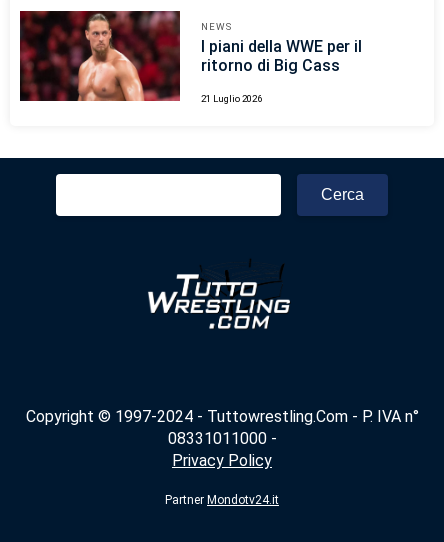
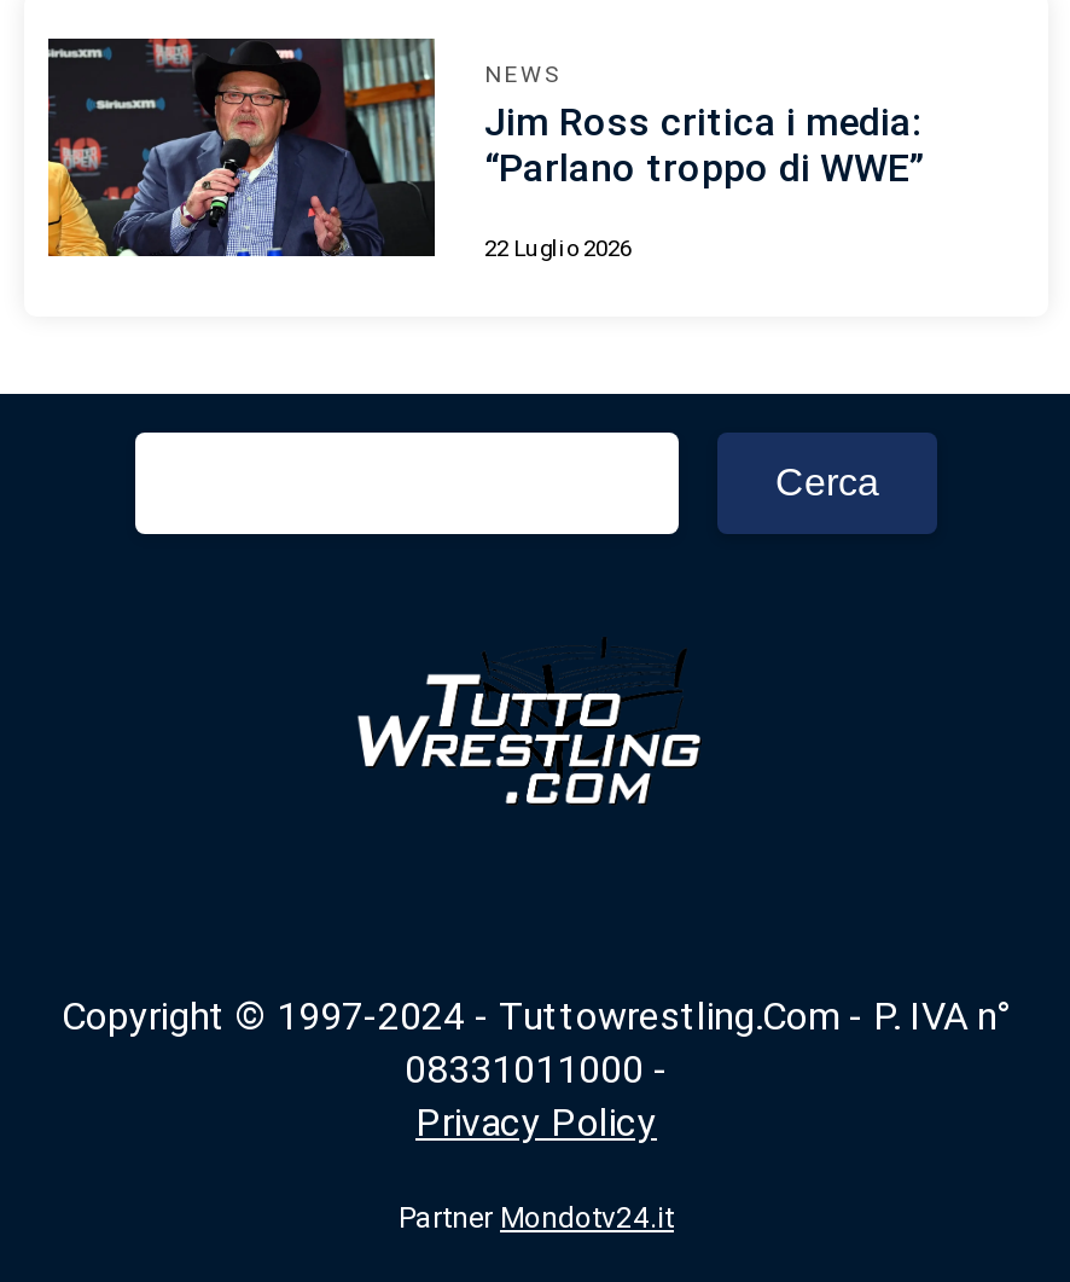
- [image]
- I piani della WWE per il
- ritorno di Big Cass
+ [image]
+ Jim Ross critica i media:
+ “Parlano troppo di WWE”

- 21 Luglio 2026
+ 22 Luglio 2026
